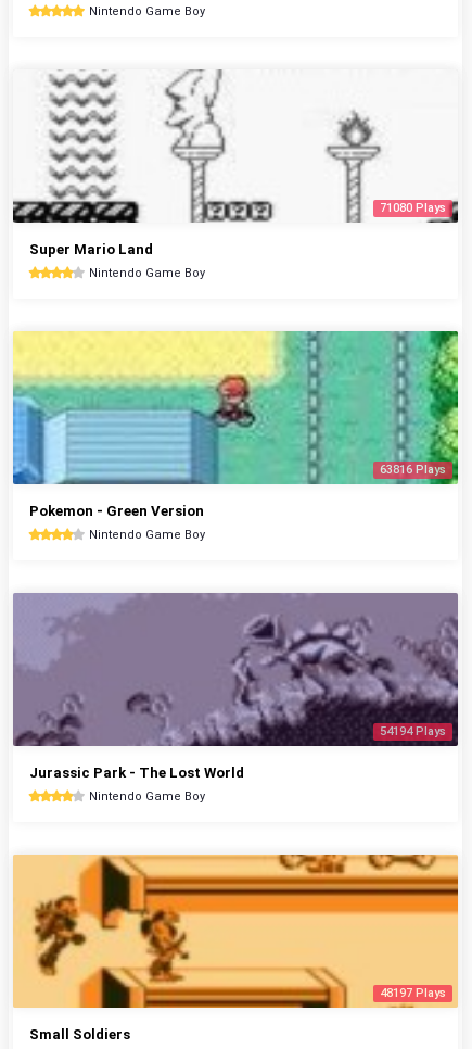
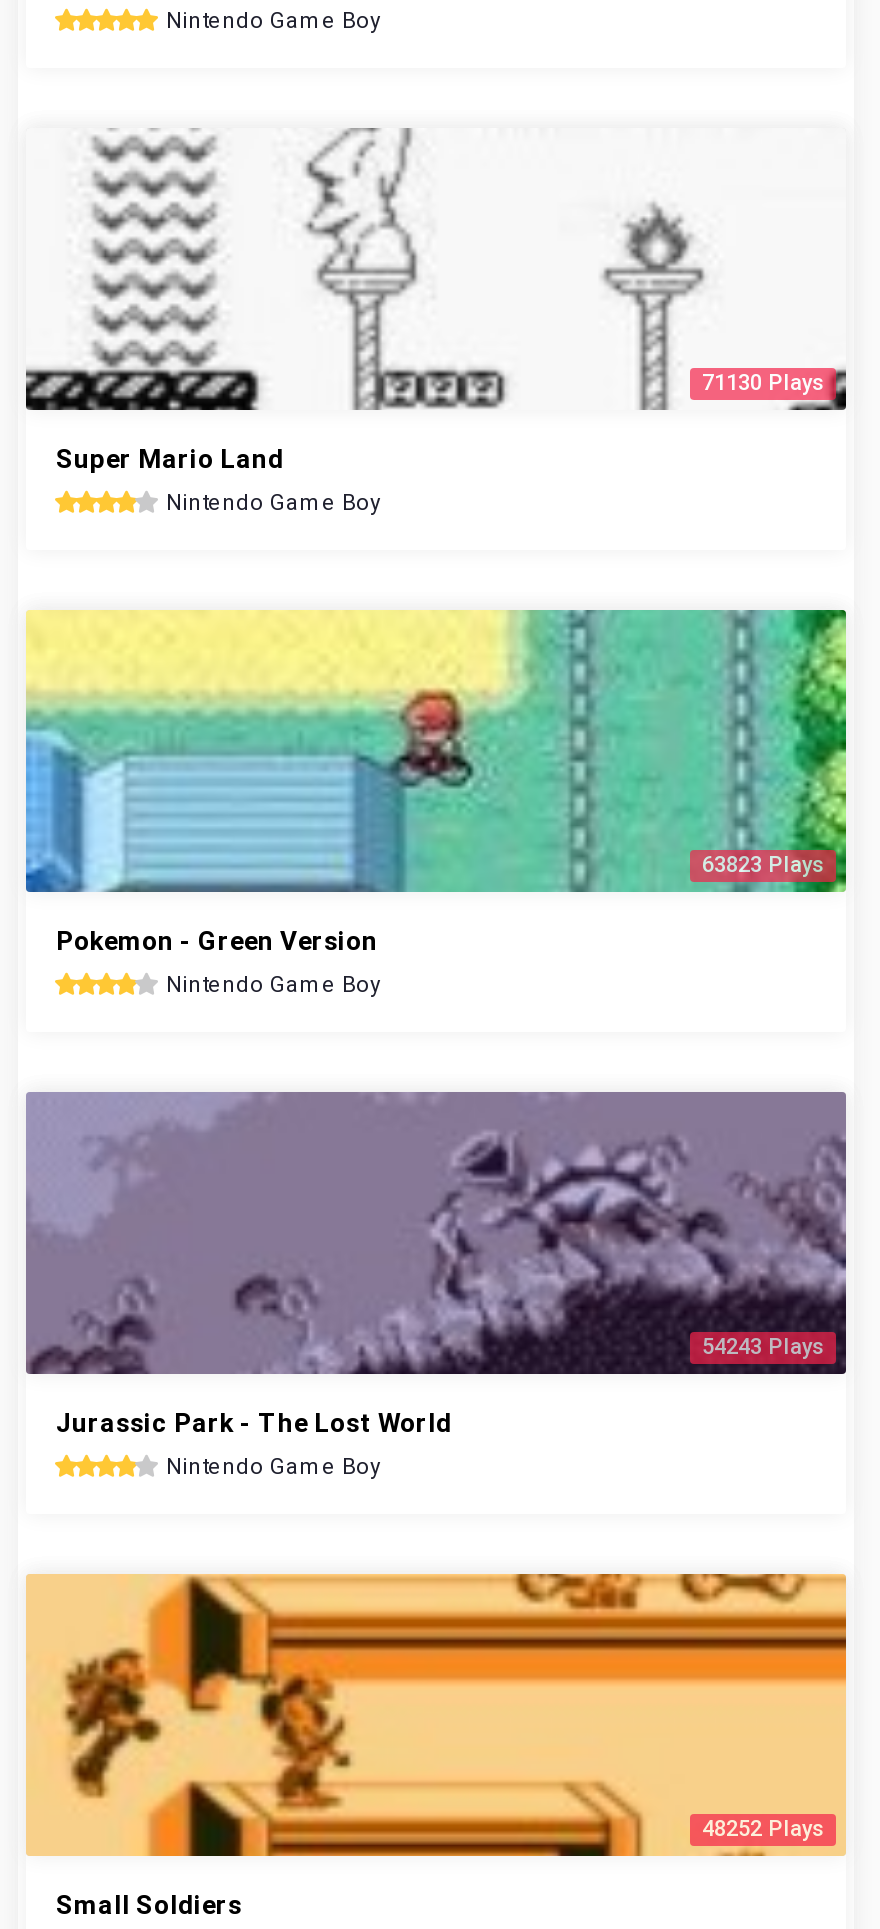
- 71080 Plays
+ 71130 Plays

- 63816 Plays
+ 63823 Plays

- 54194 Plays
+ 54243 Plays

- 48197 Plays
+ 48252 Plays
